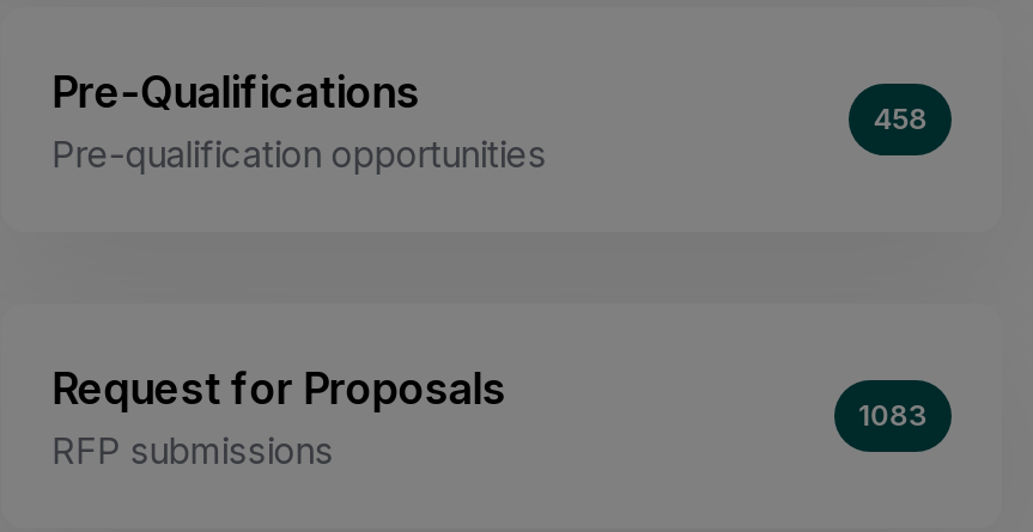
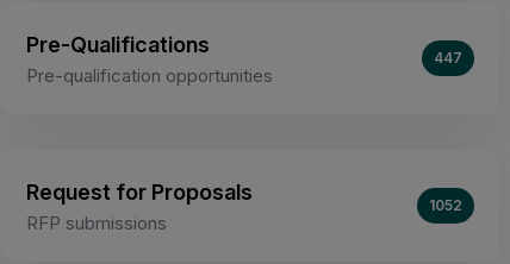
- 458
+ 447

- 1083
+ 1052
